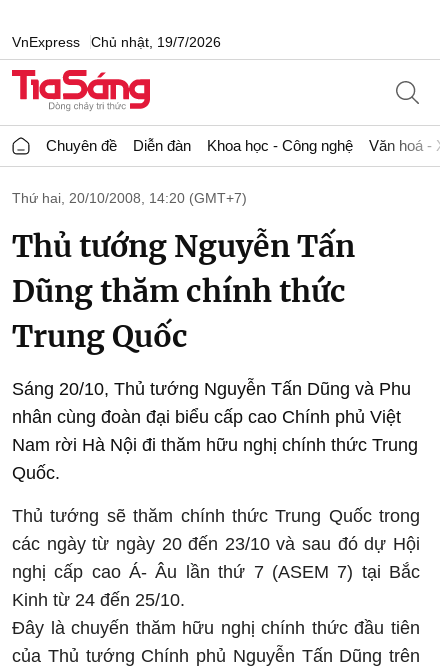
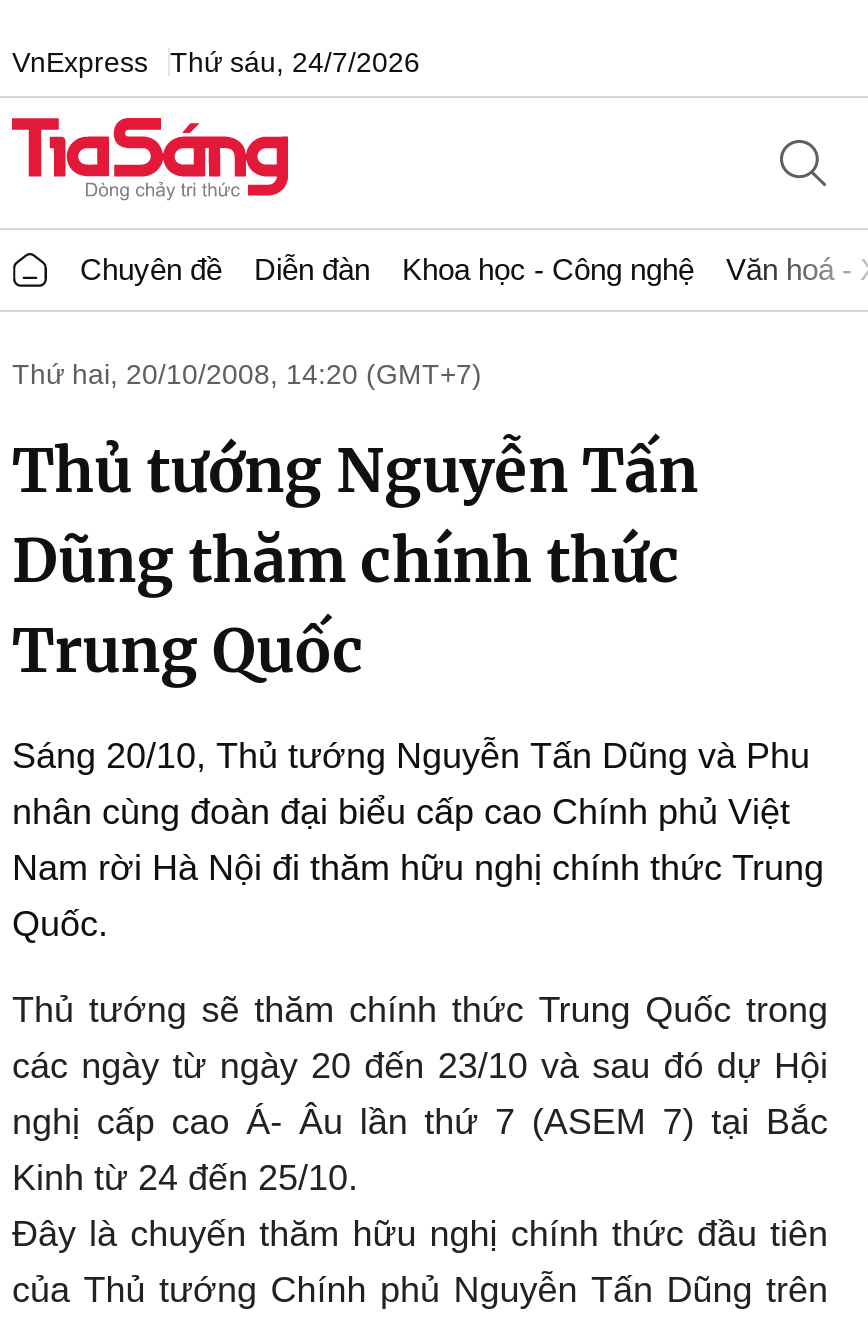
- VnExpress Chủ nhật, 19/7/2026
+ VnExpress Thứ sáu, 24/7/2026
